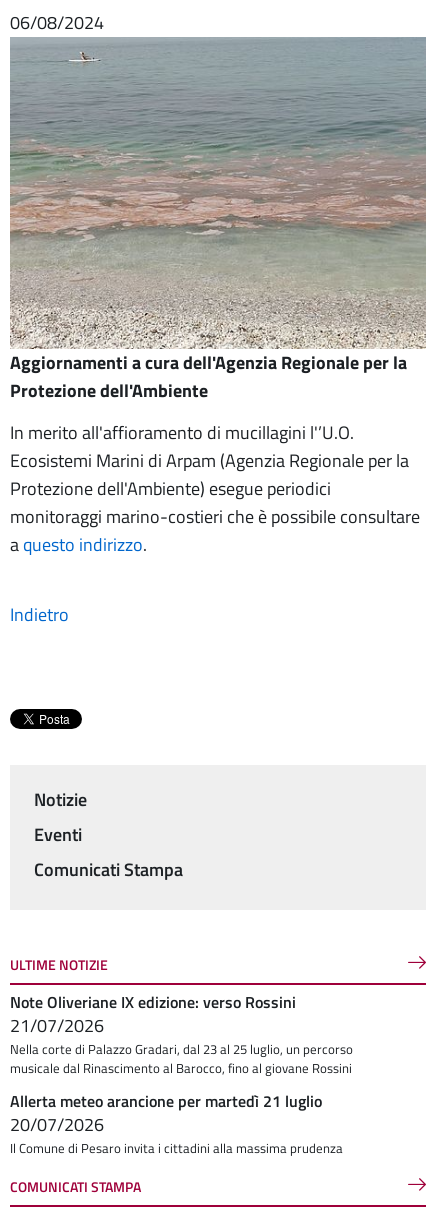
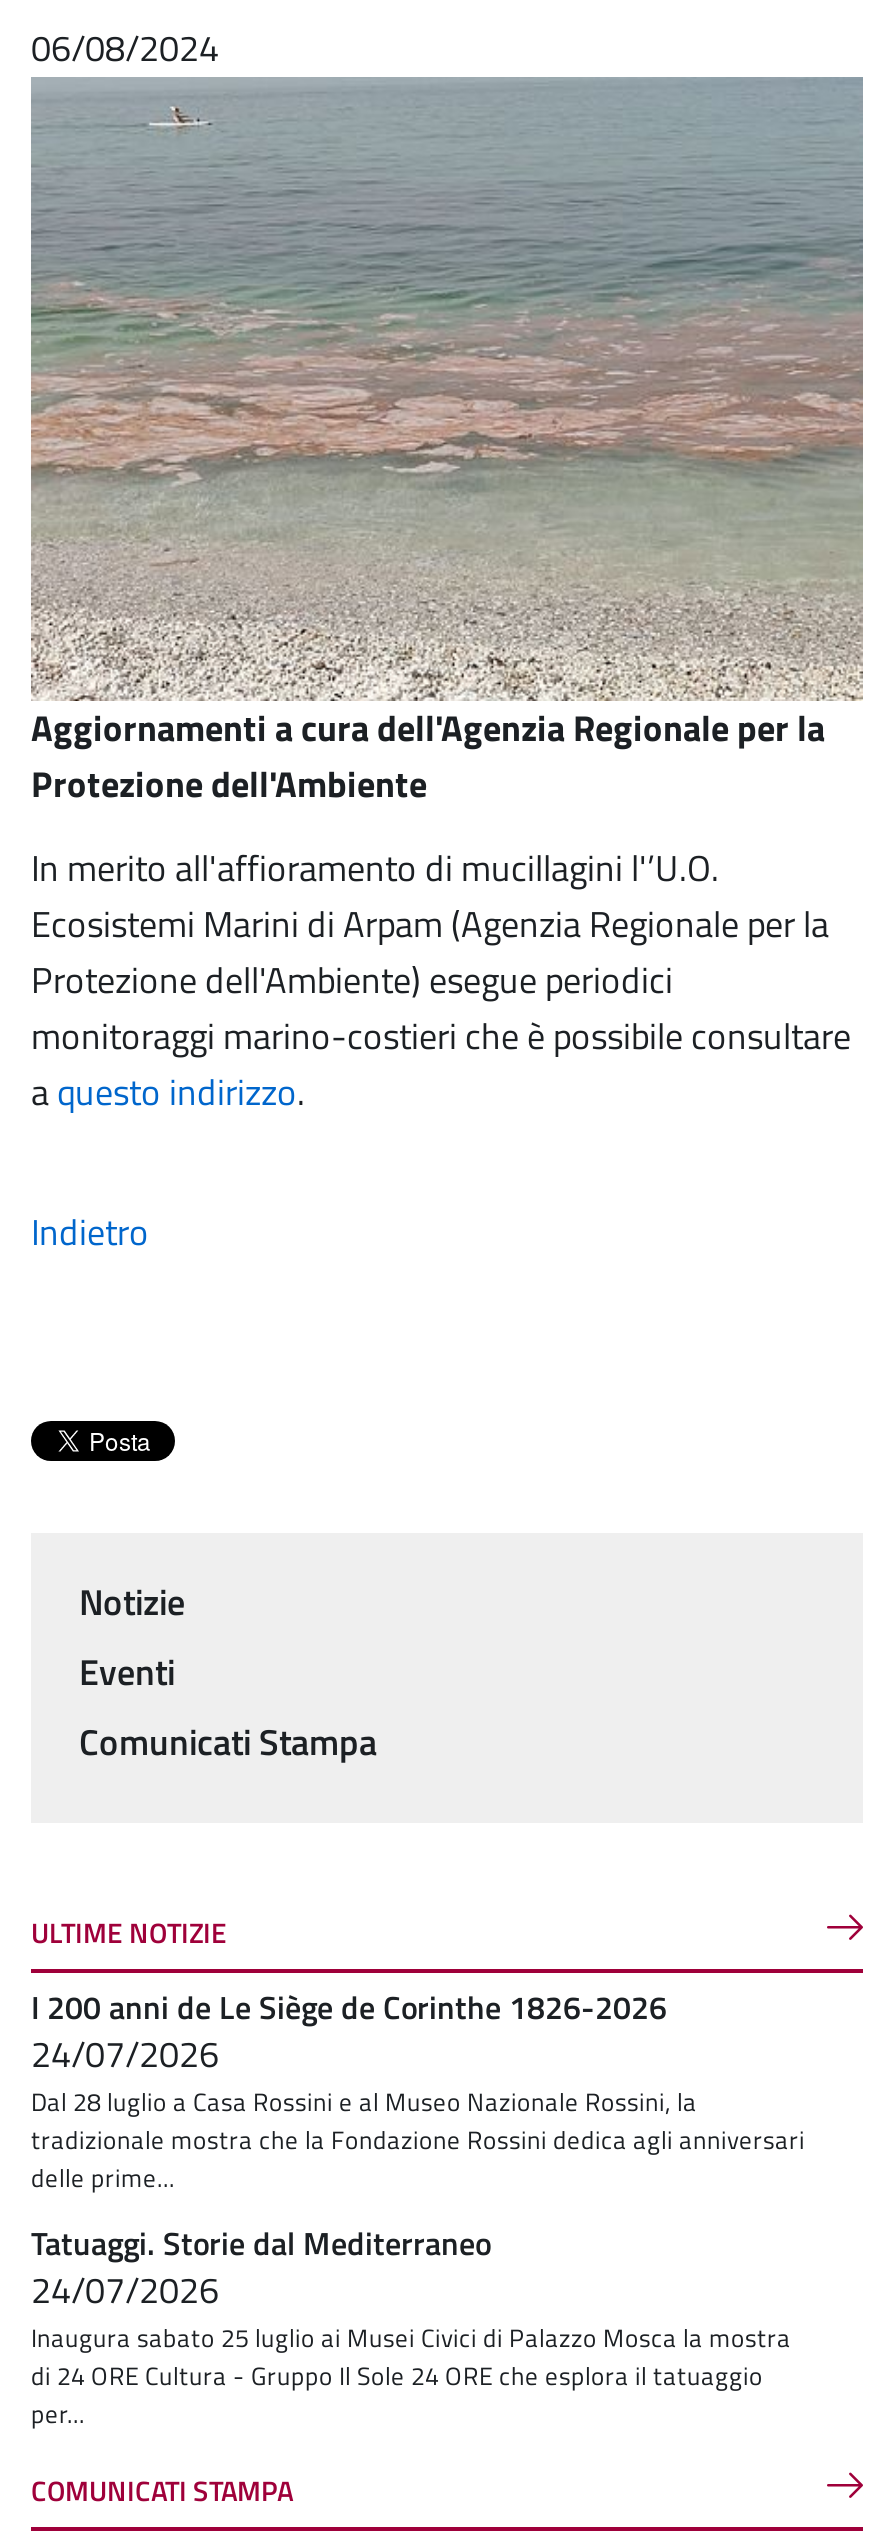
- Note Oliveriane IX edizione: verso Rossini
- 21/07/2026
- Nella corte di Palazzo Gradari, dal 23 al 25 luglio, un percorso
- musicale dal Rinascimento al Barocco, fino al giovane Rossini
+ I 200 anni de Le Siège de Corinthe 1826-2026
+ 24/07/2026
+ Dal 28 luglio a Casa Rossini e al Museo Nazionale Rossini, la
+ tradizionale mostra che la Fondazione Rossini dedica agli anniversari
+ delle prime...

- Allerta meteo arancione per martedì 21 luglio
- 20/07/2026
- Il Comune di Pesaro invita i cittadini alla massima prudenza
+ Tatuaggi. Storie dal Mediterraneo
+ 24/07/2026
+ Inaugura sabato 25 luglio ai Musei Civici di Palazzo Mosca la mostra
+ di 24 ORE Cultura - Gruppo Il Sole 24 ORE che esplora il tatuaggio
+ per...
